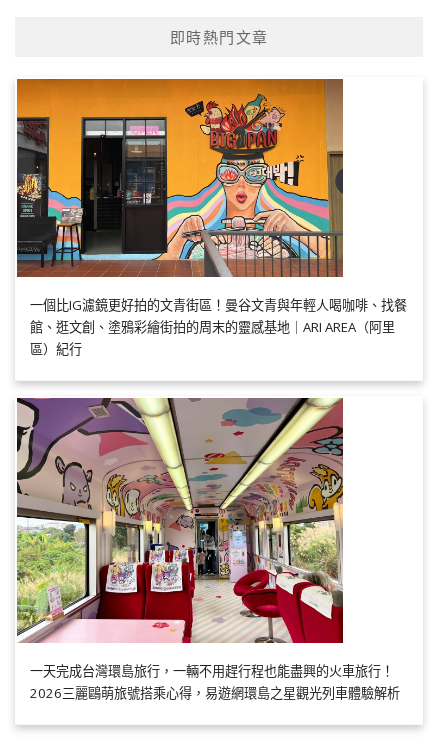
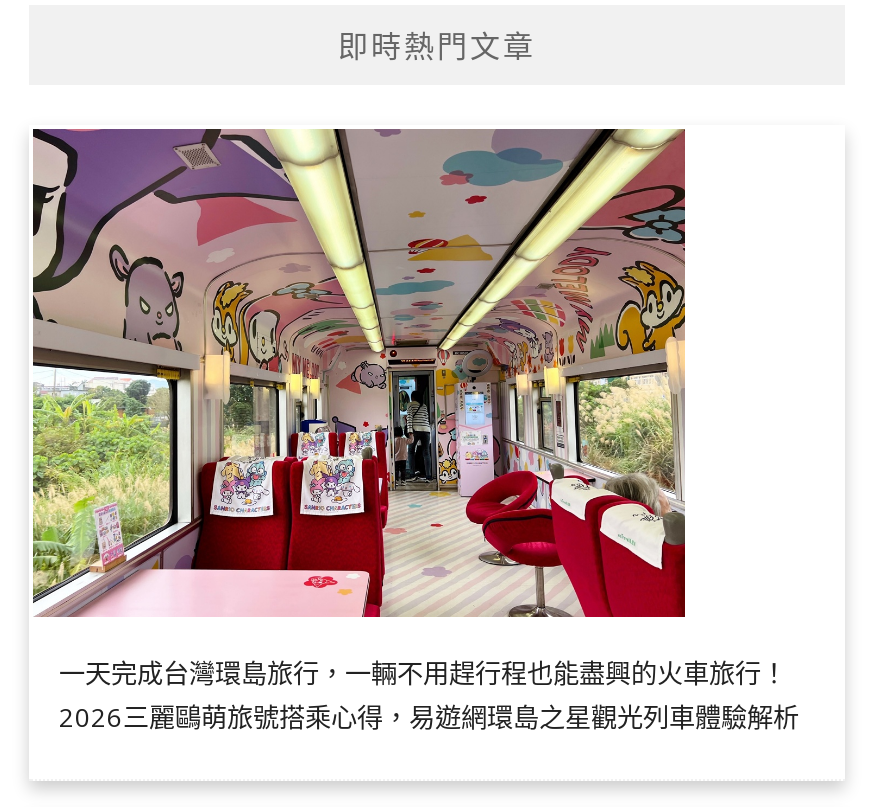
- [image]
- 一個比IG濾鏡更好拍的文青街區！曼谷文青與年輕人喝咖啡、找餐
- 館、逛文創、塗鴉彩繪街拍的周末的靈感基地｜ARI AREA（阿里
- 區）紀行
